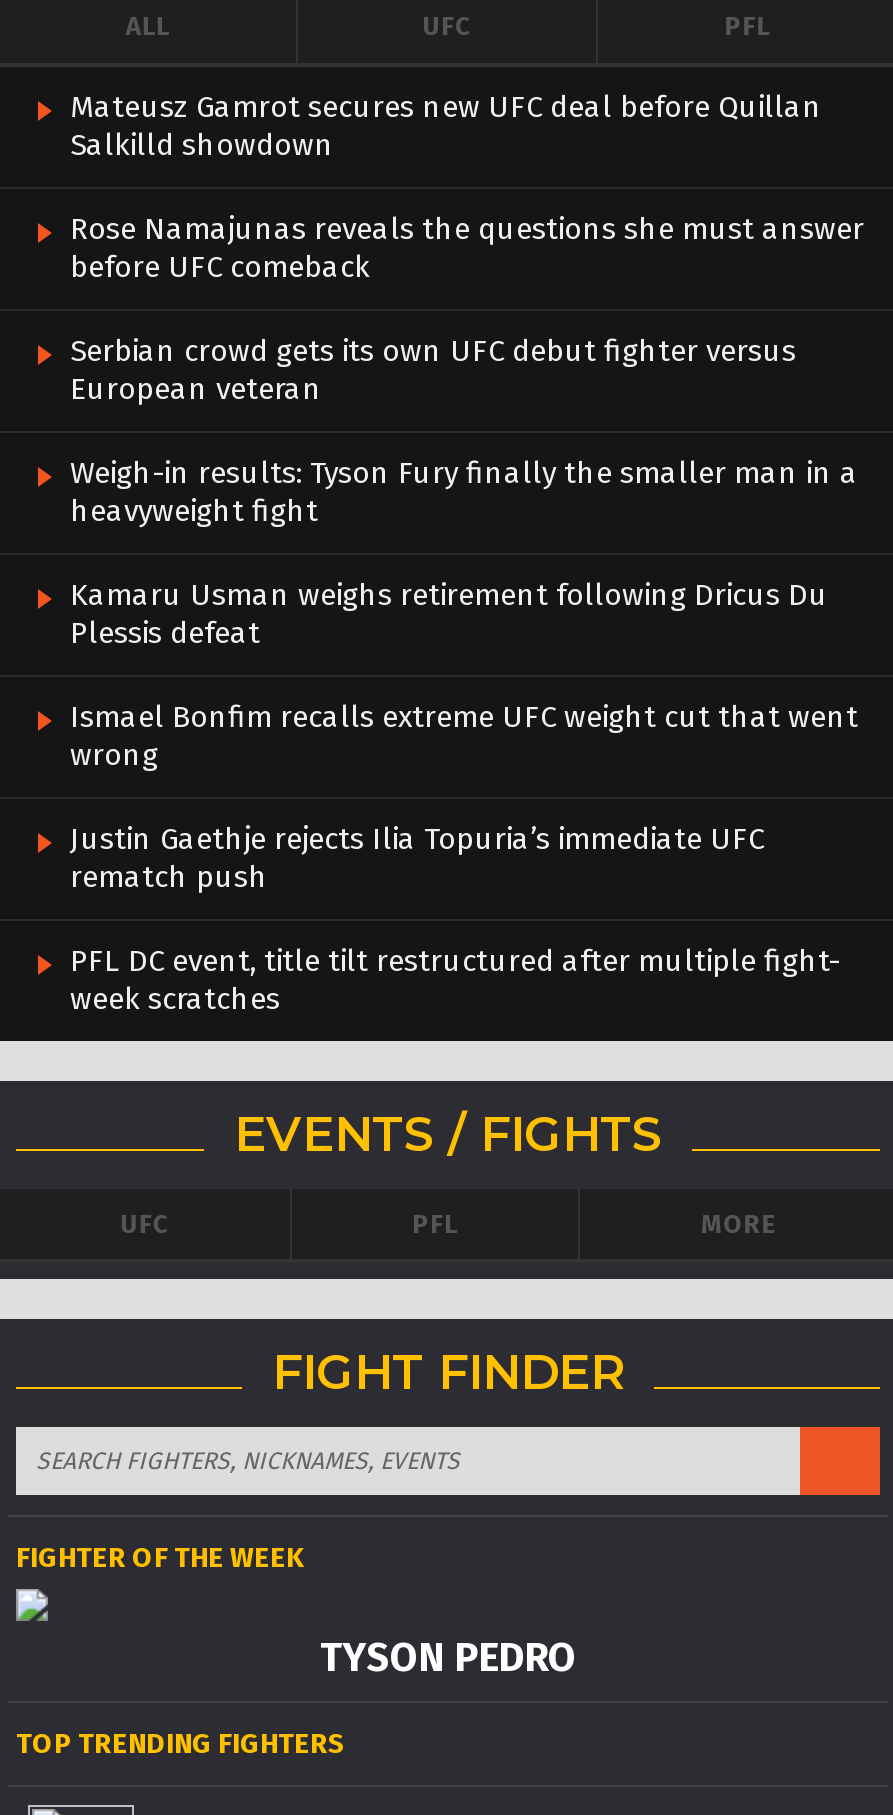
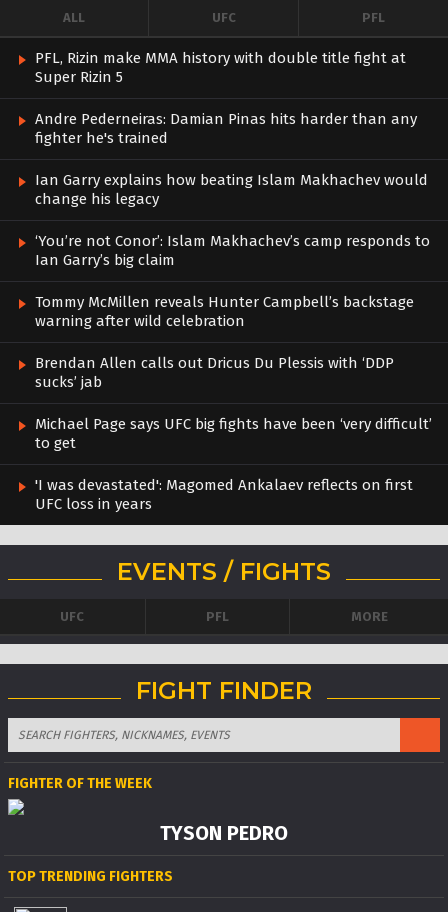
- Mateusz Gamrot secures new UFC deal before Quillan
- Salkilld showdown
+ PFL, Rizin make MMA history with double title fight at
+ Super Rizin 5

- Rose Namajunas reveals the questions she must answer
- before UFC comeback
+ Andre Pederneiras: Damian Pinas hits harder than any
+ fighter he's trained

- Serbian crowd gets its own UFC debut fighter versus
- European veteran
+ Ian Garry explains how beating Islam Makhachev would
+ change his legacy

- Weigh-in results: Tyson Fury finally the smaller man in a
- heavyweight fight
+ ‘You’re not Conor’: Islam Makhachev’s camp responds to
+ Ian Garry’s big claim

- Kamaru Usman weighs retirement following Dricus Du
- Plessis defeat
+ Tommy McMillen reveals Hunter Campbell’s backstage
+ warning after wild celebration

- Ismael Bonfim recalls extreme UFC weight cut that went
- wrong
+ Brendan Allen calls out Dricus Du Plessis with ‘DDP
+ sucks’ jab

- Justin Gaethje rejects Ilia Topuria’s immediate UFC
- rematch push
+ Michael Page says UFC big fights have been ‘very difficult’
+ to get

- PFL DC event, title tilt restructured after multiple fight-
- week scratches
+ 'I was devastated': Magomed Ankalaev reflects on first
+ UFC loss in years
